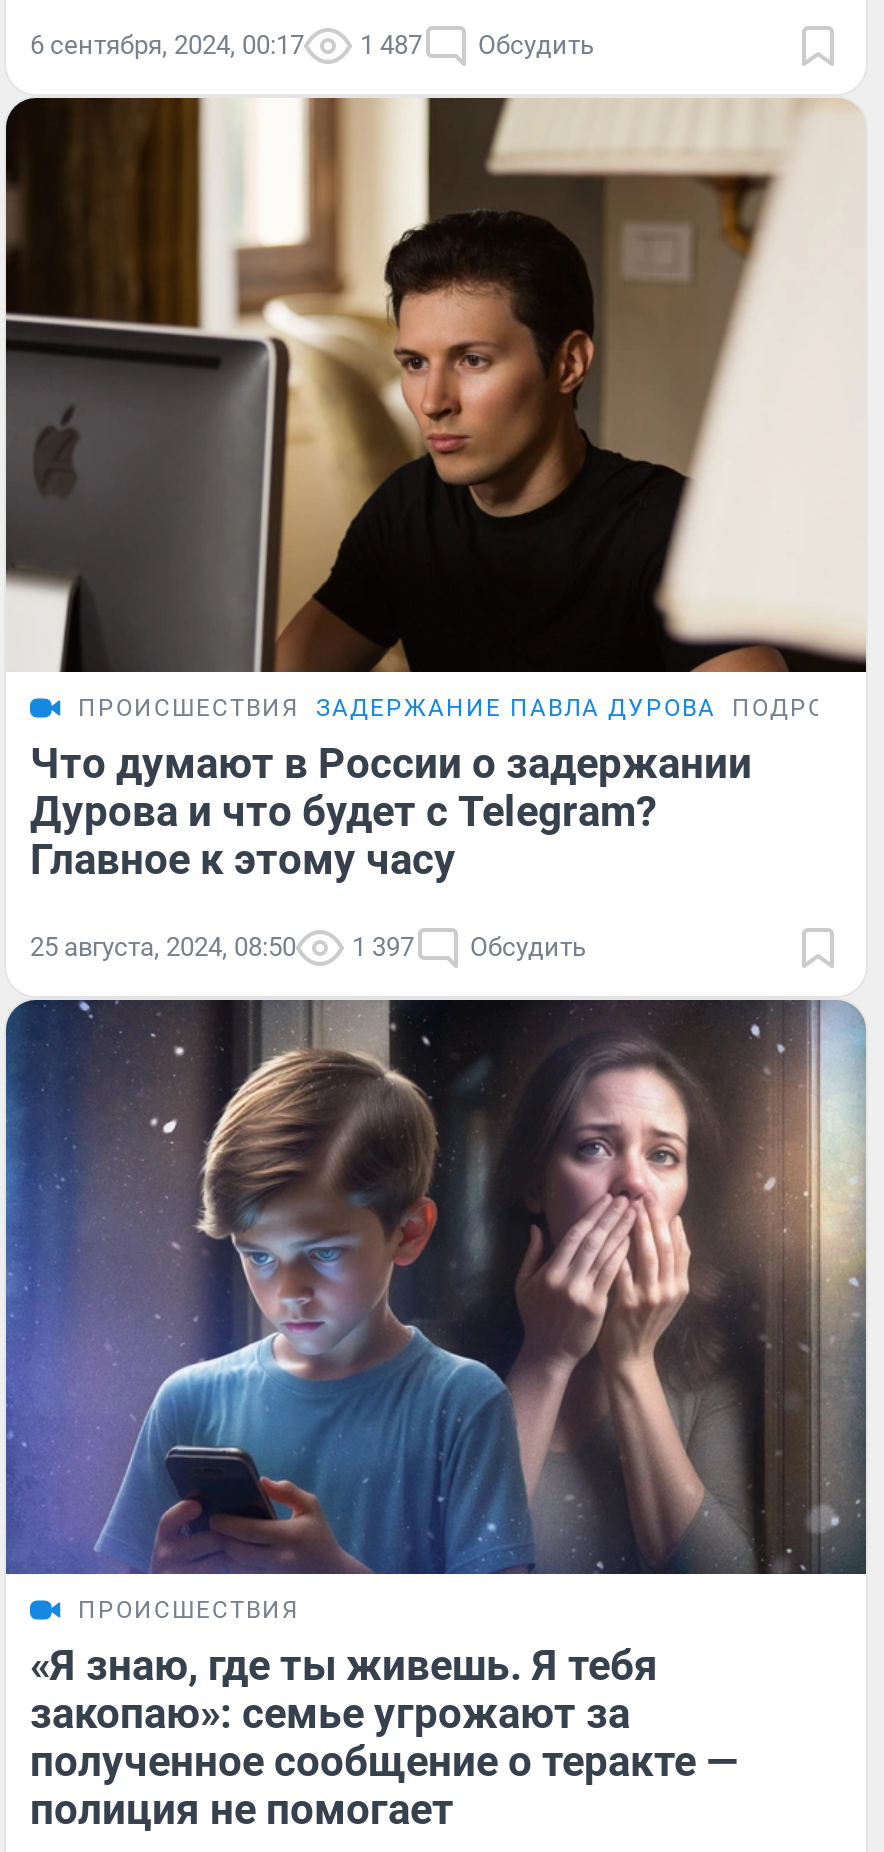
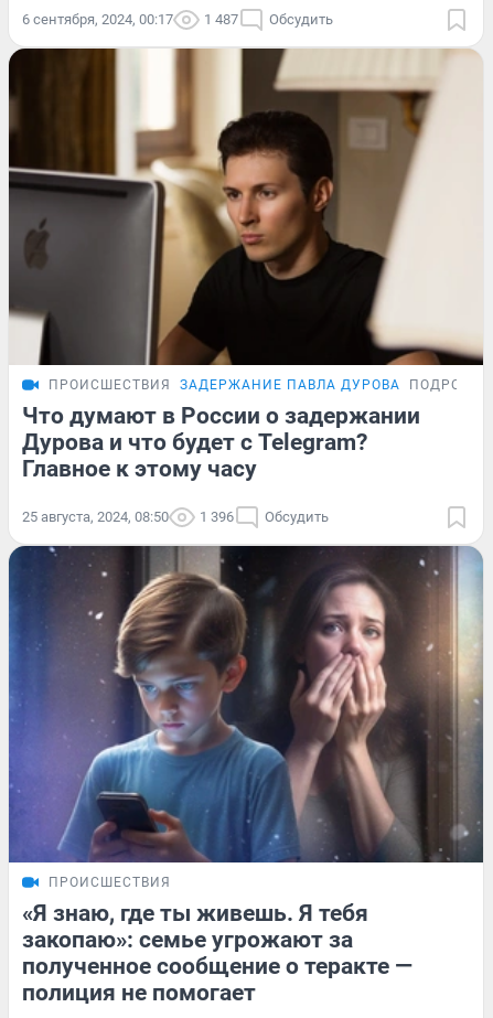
- 25 августа, 2024, 08:50 1 397 Обсудить
+ 25 августа, 2024, 08:50 1 396 Обсудить
